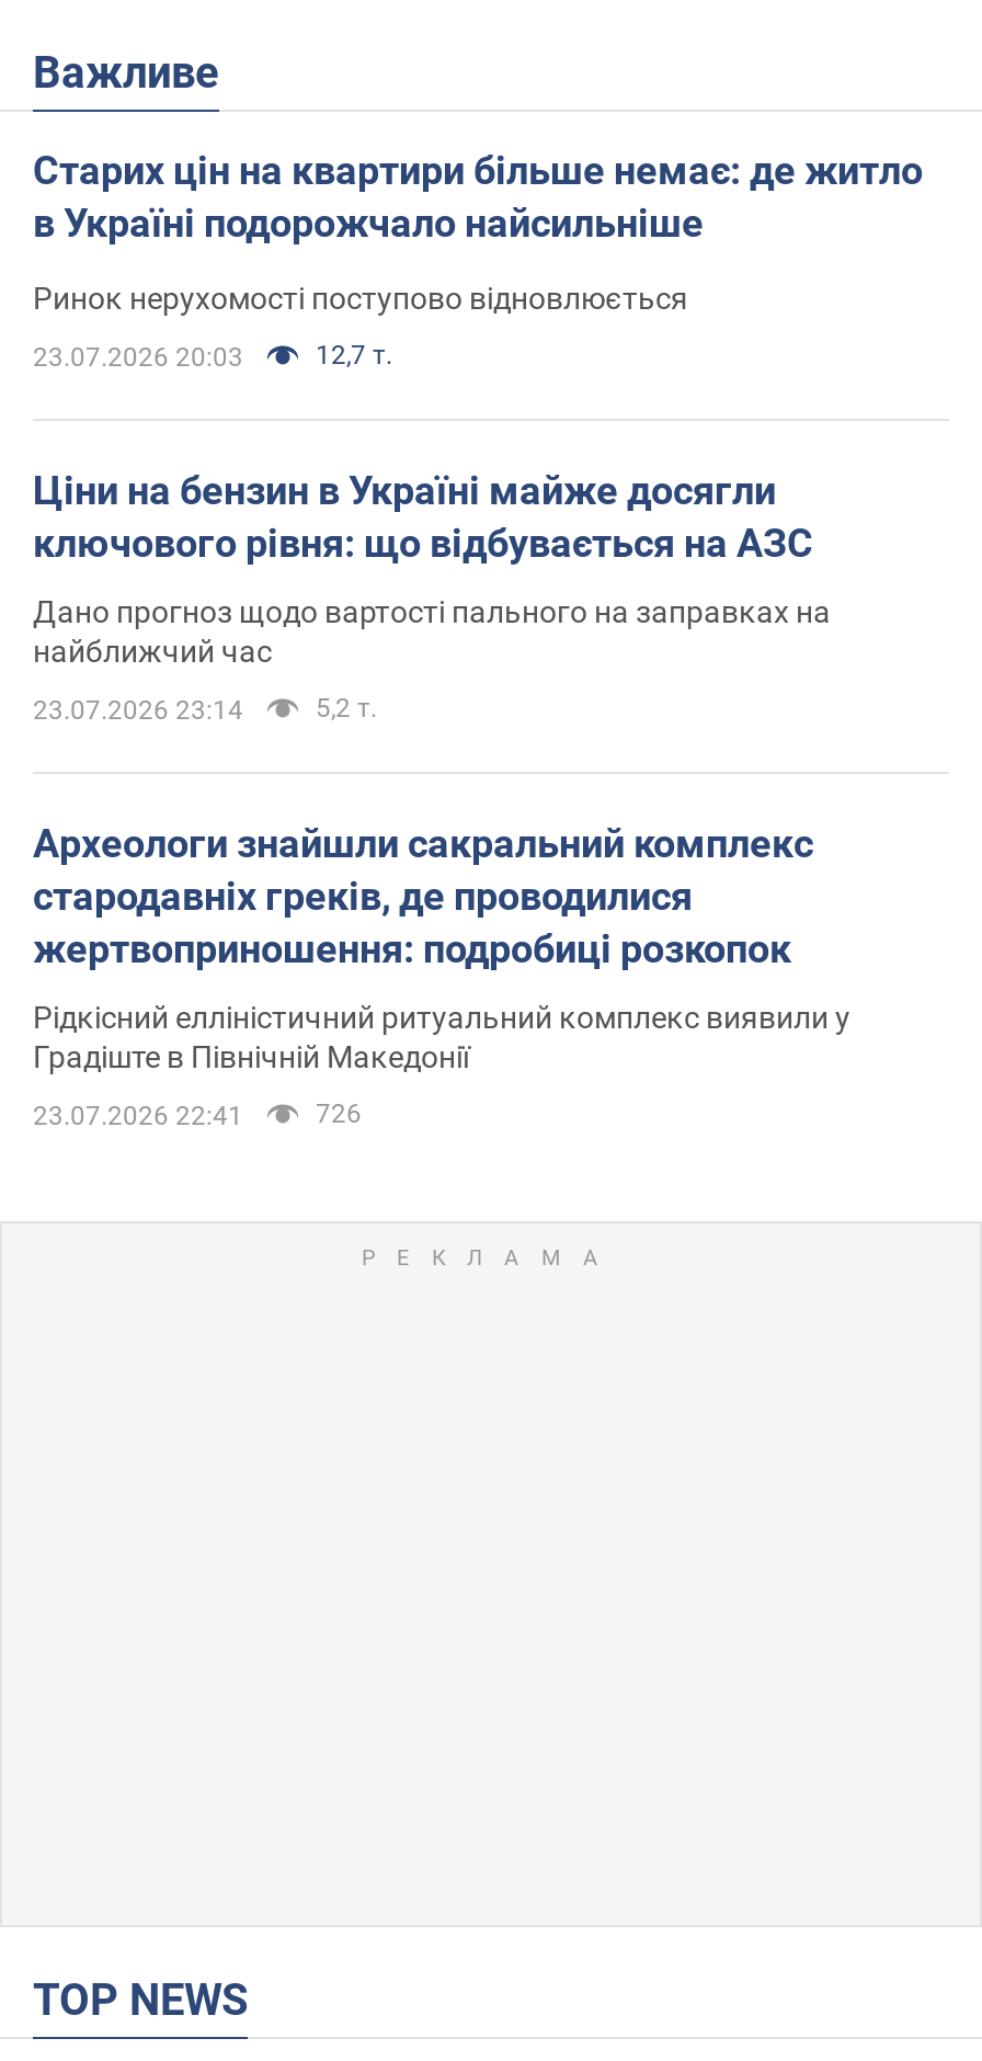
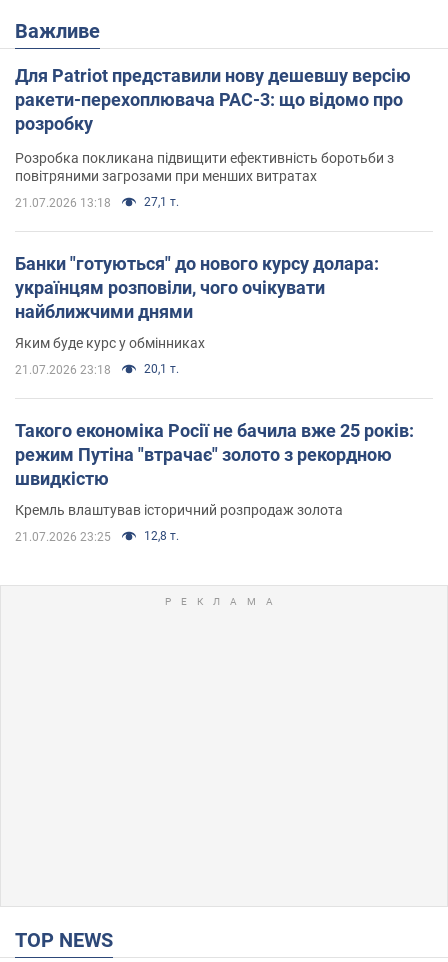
- Старих цін на квартири більше немає: де житло
- в Україні подорожчало найсильніше
+ Для Patriot представили нову дешевшу версію
+ ракети-перехоплювача PAC-3: що відомо про
+ розробку

- Ринок нерухомості поступово відновлюється
+ Розробка покликана підвищити ефективність боротьби з
+ повітряними загрозами при менших витратах

- 23.07.2026 20:03
- 12,7 т.
+ 21.07.2026 13:18
+ 27,1 т.

- Ціни на бензин в Україні майже досягли
- ключового рівня: що відбувається на АЗС
+ Банки "готуються" до нового курсу долара:
+ українцям розповіли, чого очікувати
+ найближчими днями

- Дано прогноз щодо вартості пального на заправках на
- найближчий час
+ Яким буде курс у обмінниках

- 23.07.2026 23:14
- 5,2 т.
+ 21.07.2026 23:18
+ 20,1 т.

- Археологи знайшли сакральний комплекс
- стародавніх греків, де проводилися
- жертвоприношення: подробиці розкопок
+ Такого економіка Росії не бачила вже 25 років:
+ режим Путіна "втрачає" золото з рекордною
+ швидкістю

- Рідкісний елліністичний ритуальний комплекс виявили у
- Градіште в Північній Македонії
+ Кремль влаштував історичний розпродаж золота

- 23.07.2026 22:41
- 726
+ 21.07.2026 23:25
+ 12,8 т.
